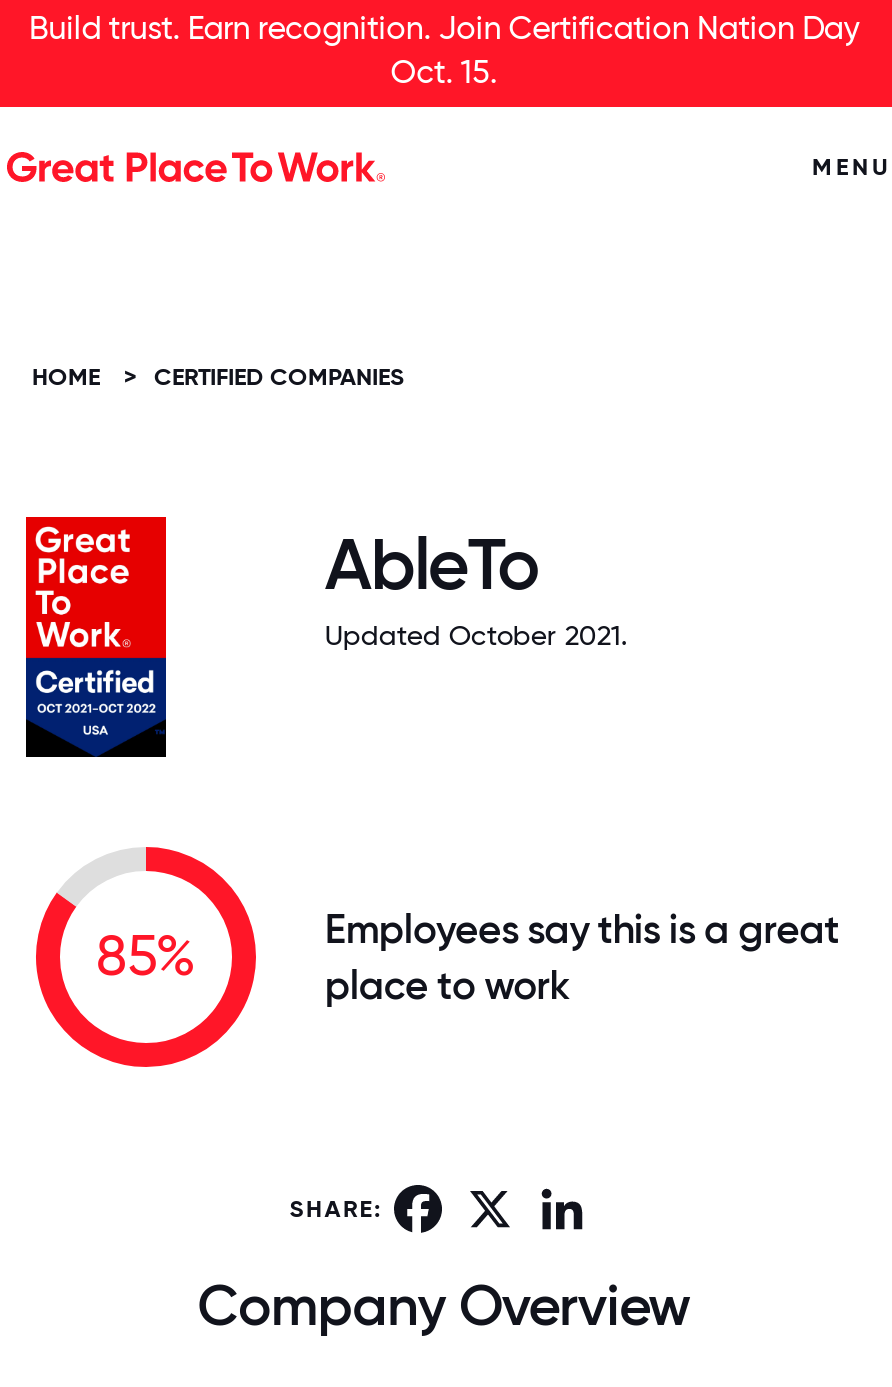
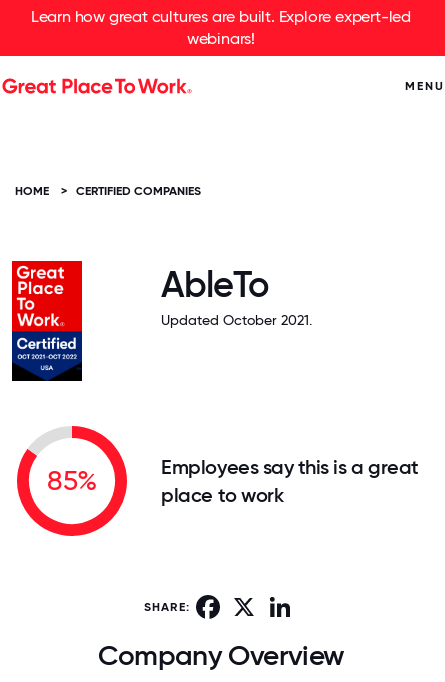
- Build trust. Earn recognition. Join Certification Nation Day
- Oct. 15.
+ Learn how great cultures are built. Explore expert-led
+ webinars!
